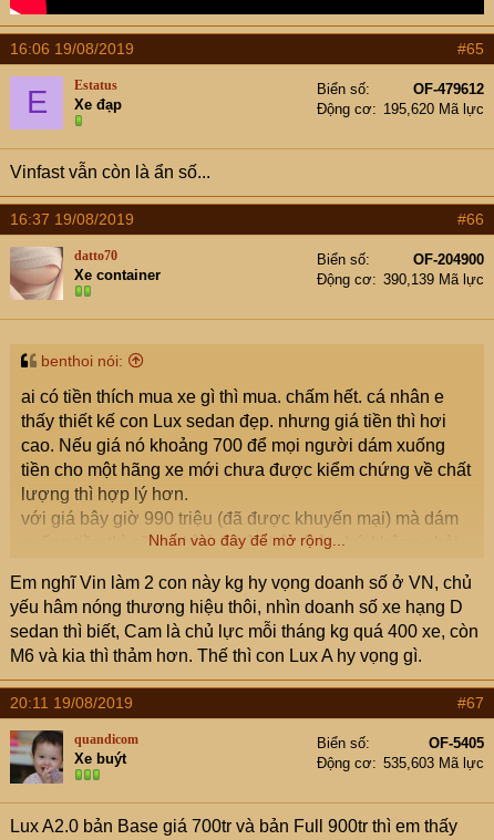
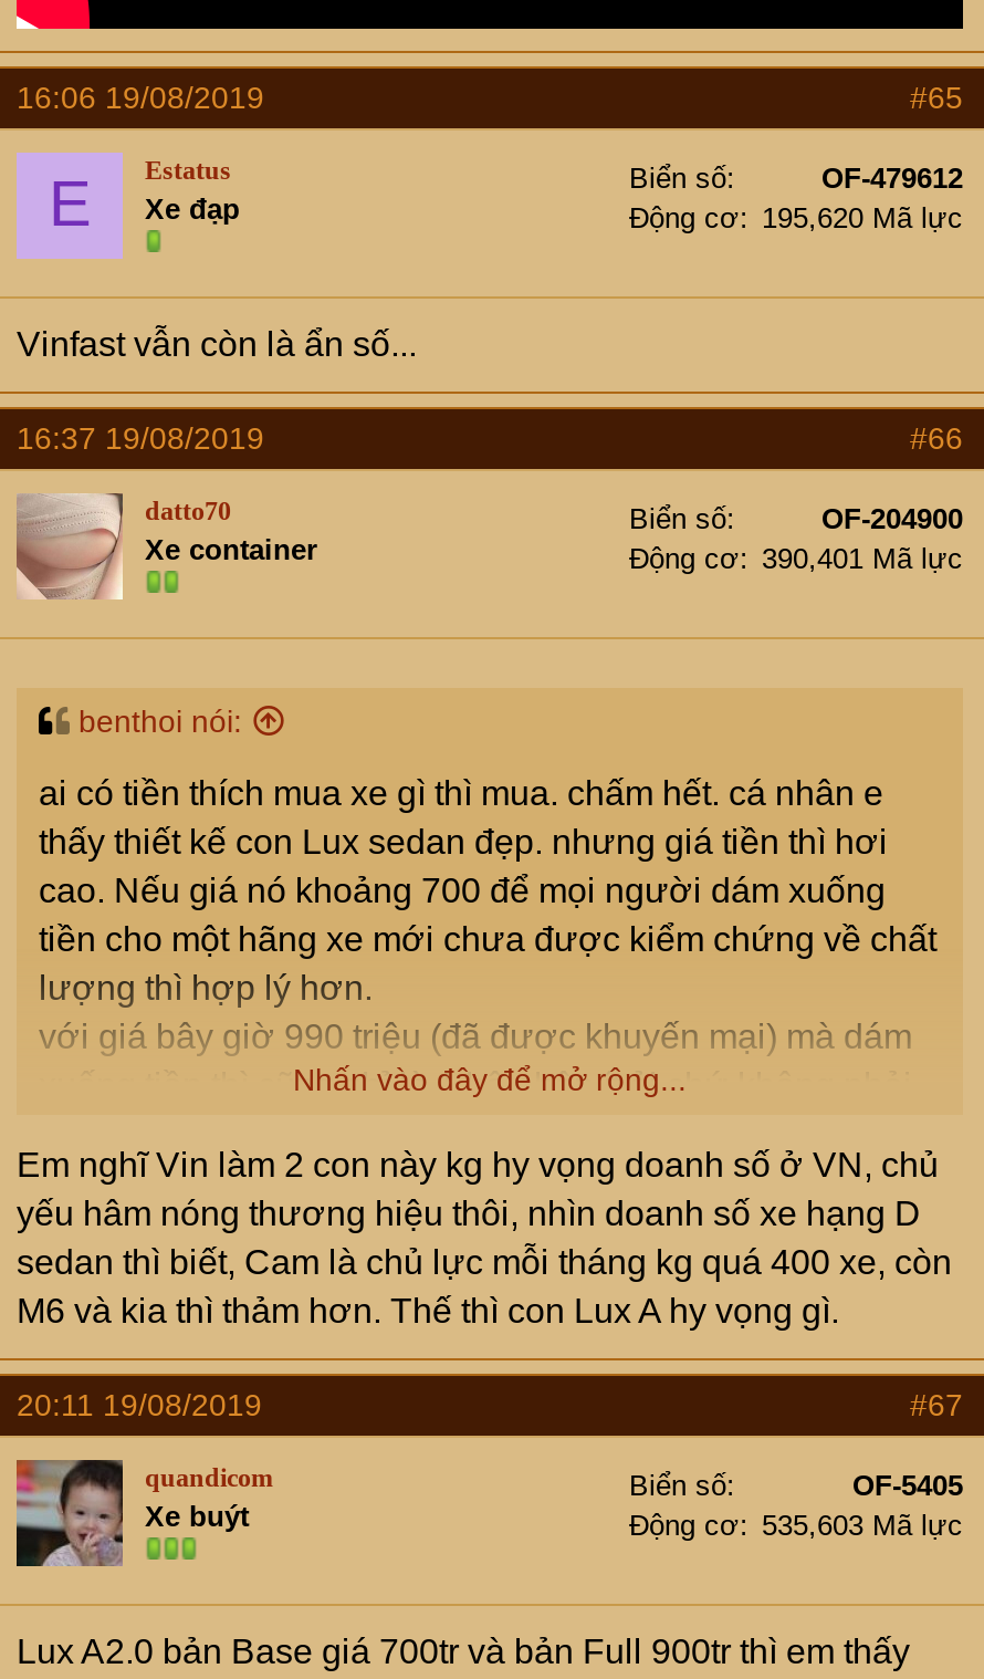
- Động cơ 390,139 Mã lực
+ Động cơ 390,401 Mã lực
